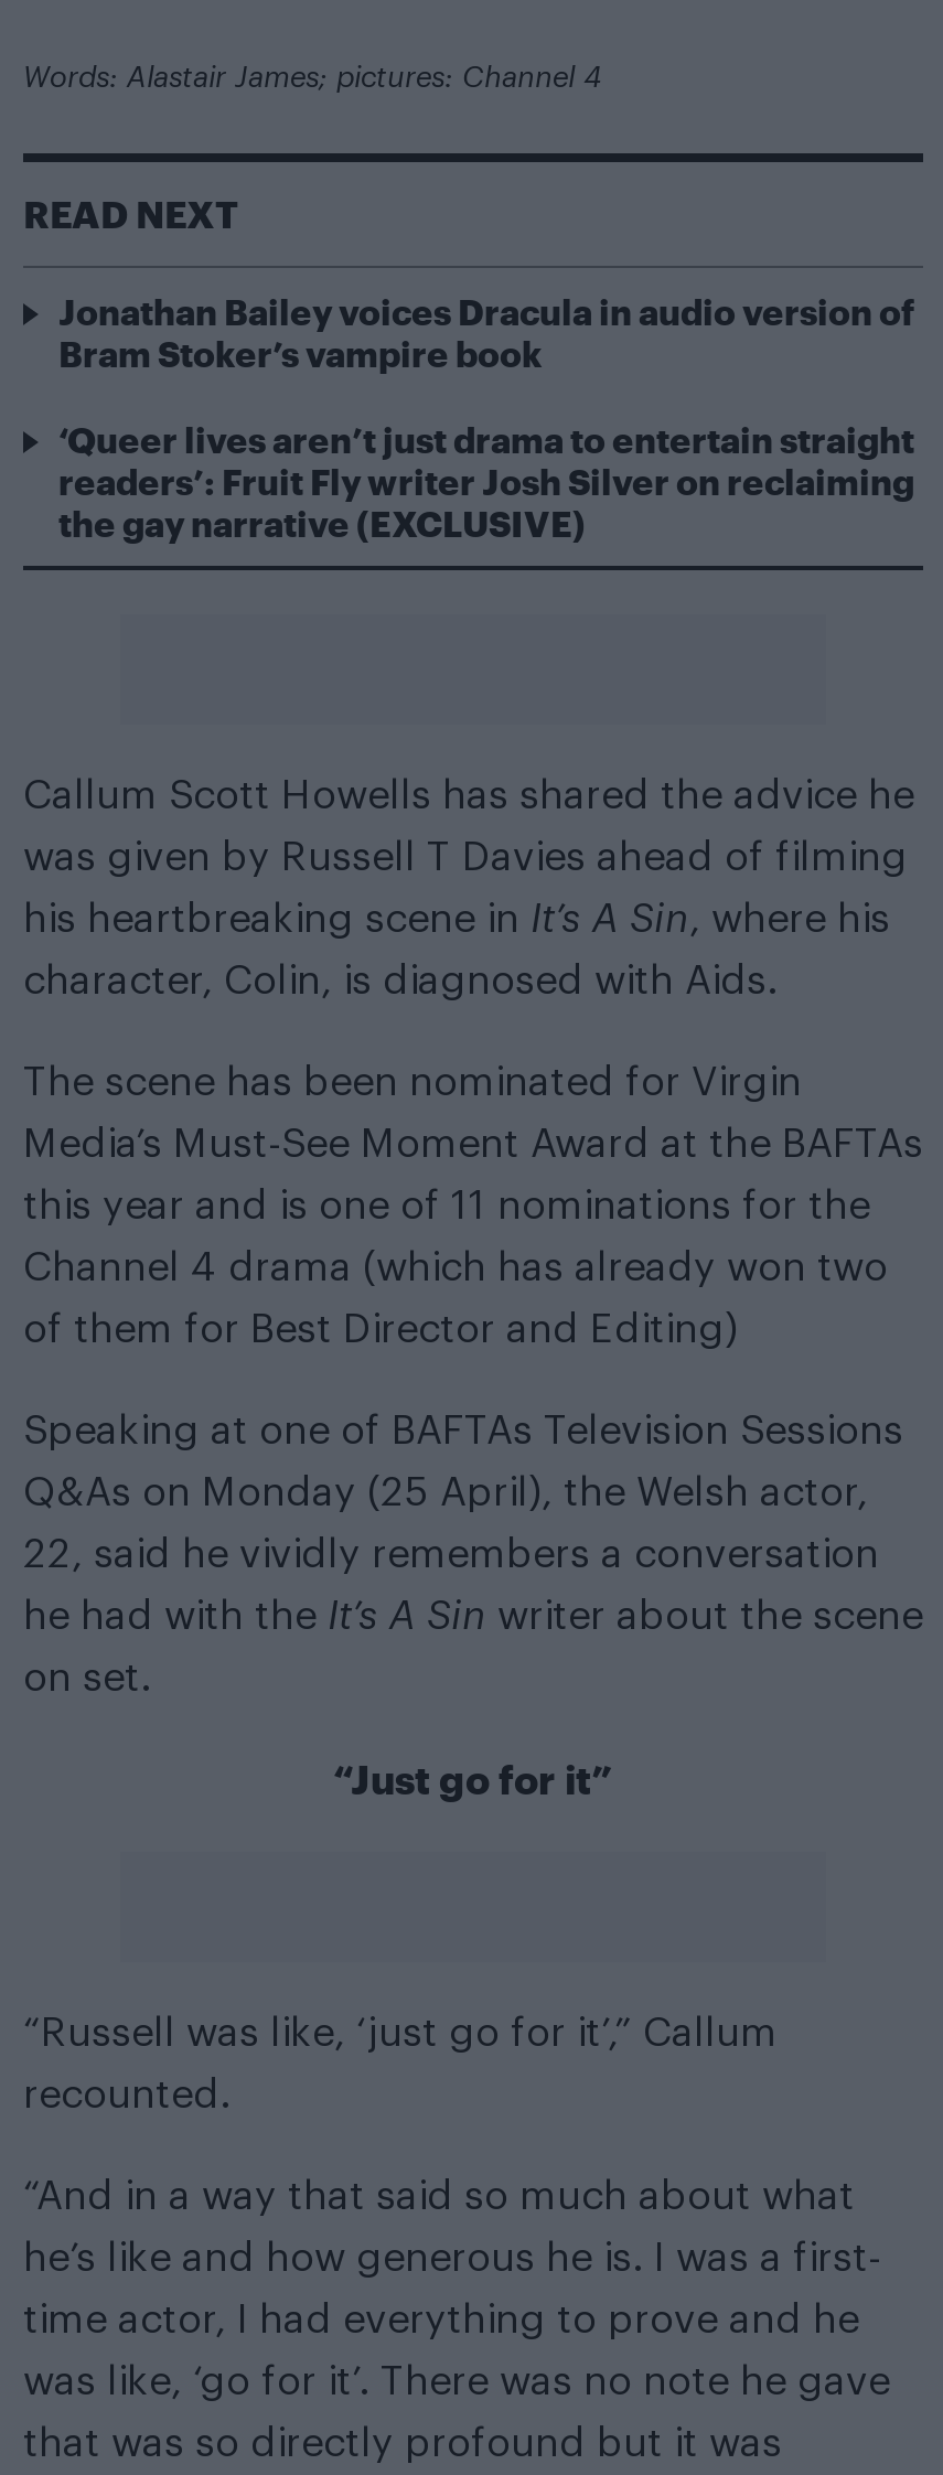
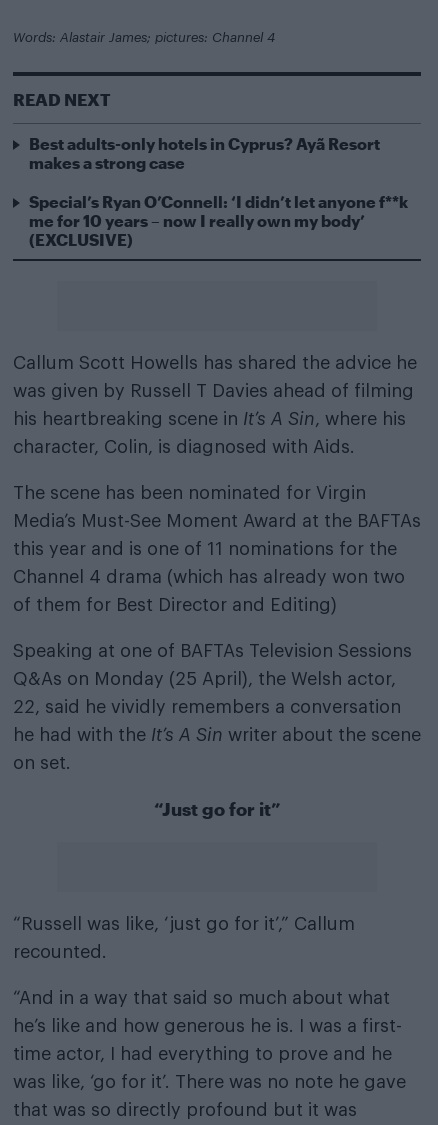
- Jonathan Bailey voices Dracula in audio version of
- Bram Stoker’s vampire book
+ Best adults-only hotels in Cyprus? Ayã Resort
+ makes a strong case

- ‘Queer lives aren’t just drama to entertain straight
- readers’: Fruit Fly writer Josh Silver on reclaiming
- the gay narrative (EXCLUSIVE)
+ Special’s Ryan O’Connell: ‘I didn’t let anyone f**k
+ me for 10 years – now I really own my body’
+ (EXCLUSIVE)
